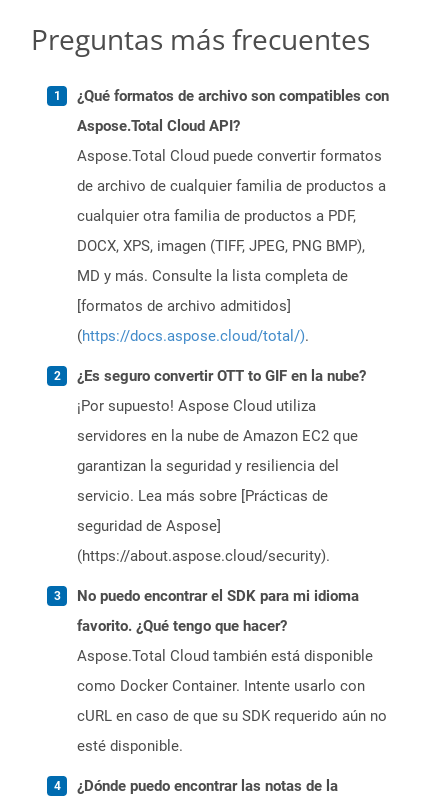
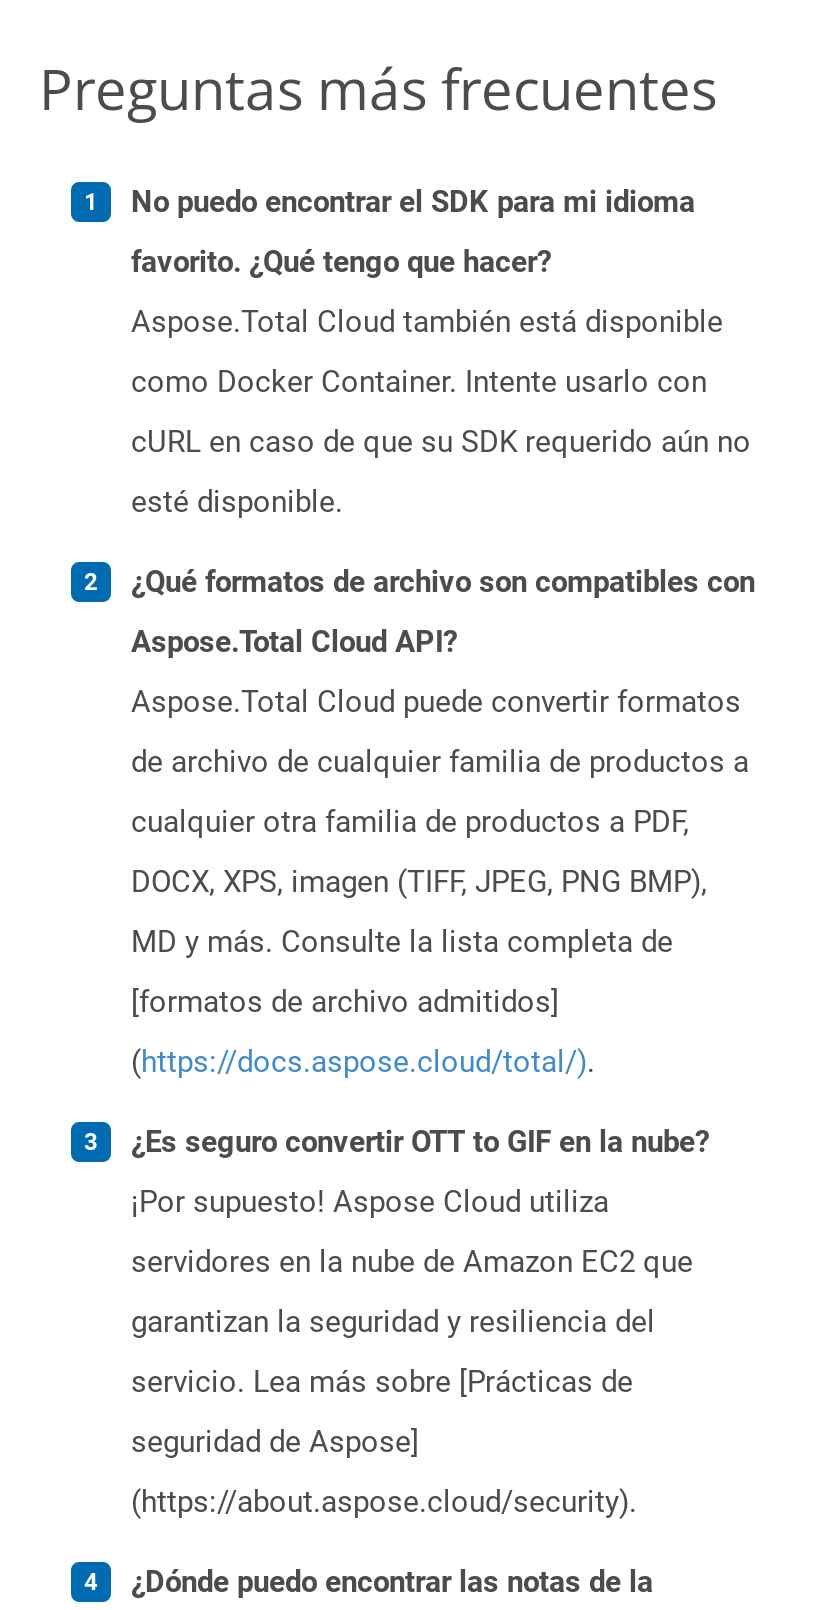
moved down: ¿Qué formatos de archivo son compatibles con | Aspose.Total Cloud API? | Aspose.Total Cloud puede convertir formatos | ... | seguridad de Aspose] | (https://about.aspose.cloud/security).

moved up: No puedo encontrar el SDK para mi idioma | favorito. ¿Qué tengo que hacer? | Aspose.Total Cloud también está disponible | como Docker Container. Intente usarlo con | cURL en caso de que su SDK requerido aún no | esté disponible.
